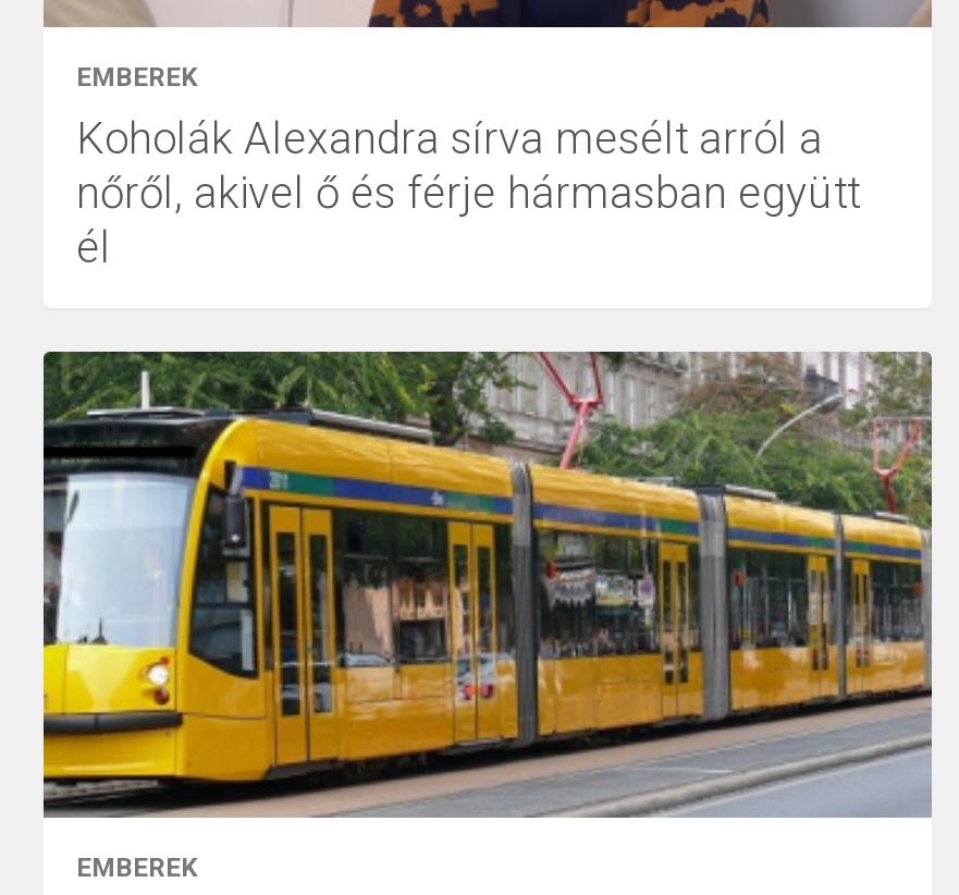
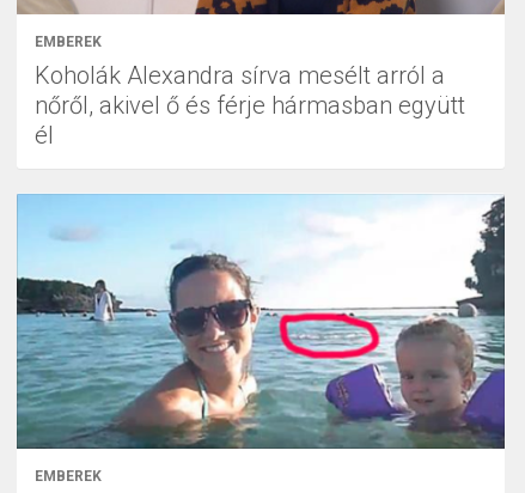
- [image]
+ [image]
